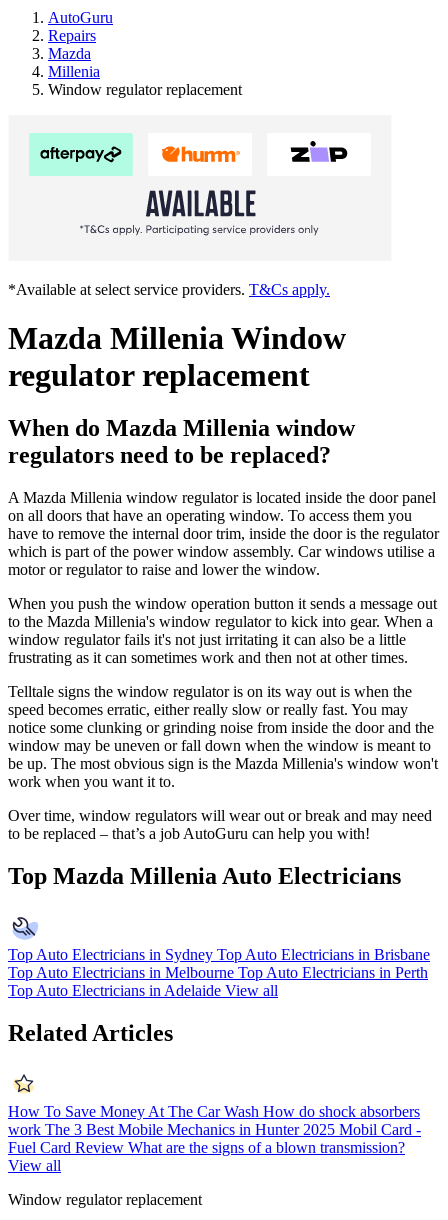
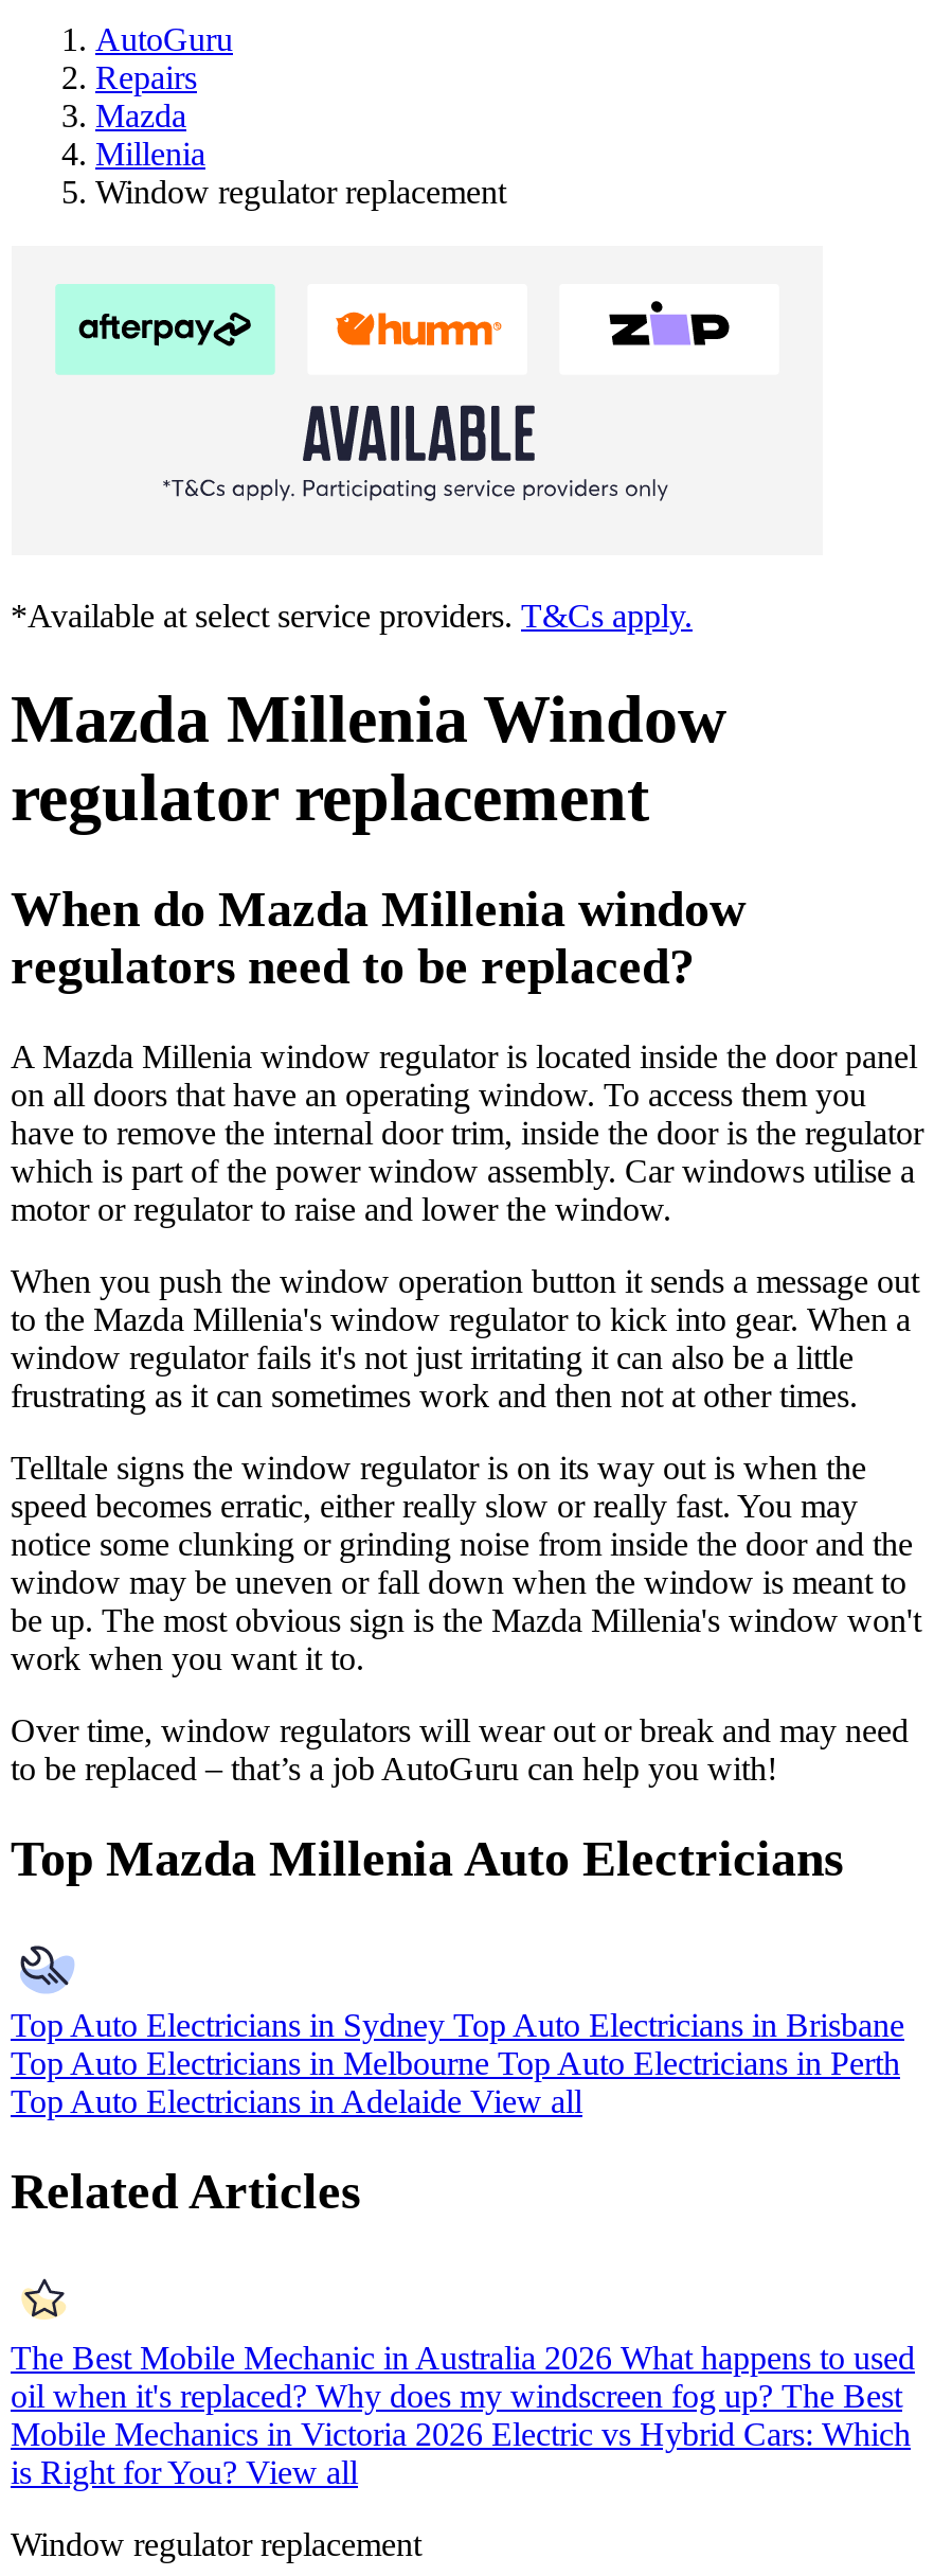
- How To Save Money At The Car Wash How do shock absorbers
- work The 3 Best Mobile Mechanics in Hunter 2025 Mobil Card -
- Fuel Card Review What are the signs of a blown transmission?
- View all
+ The Best Mobile Mechanic in Australia 2026 What happens to used
+ oil when it's replaced? Why does my windscreen fog up? The Best
+ Mobile Mechanics in Victoria 2026 Electric vs Hybrid Cars: Which
+ is Right for You? View all
